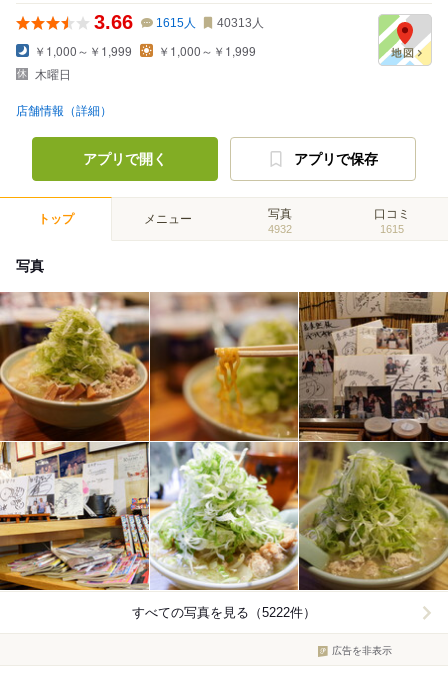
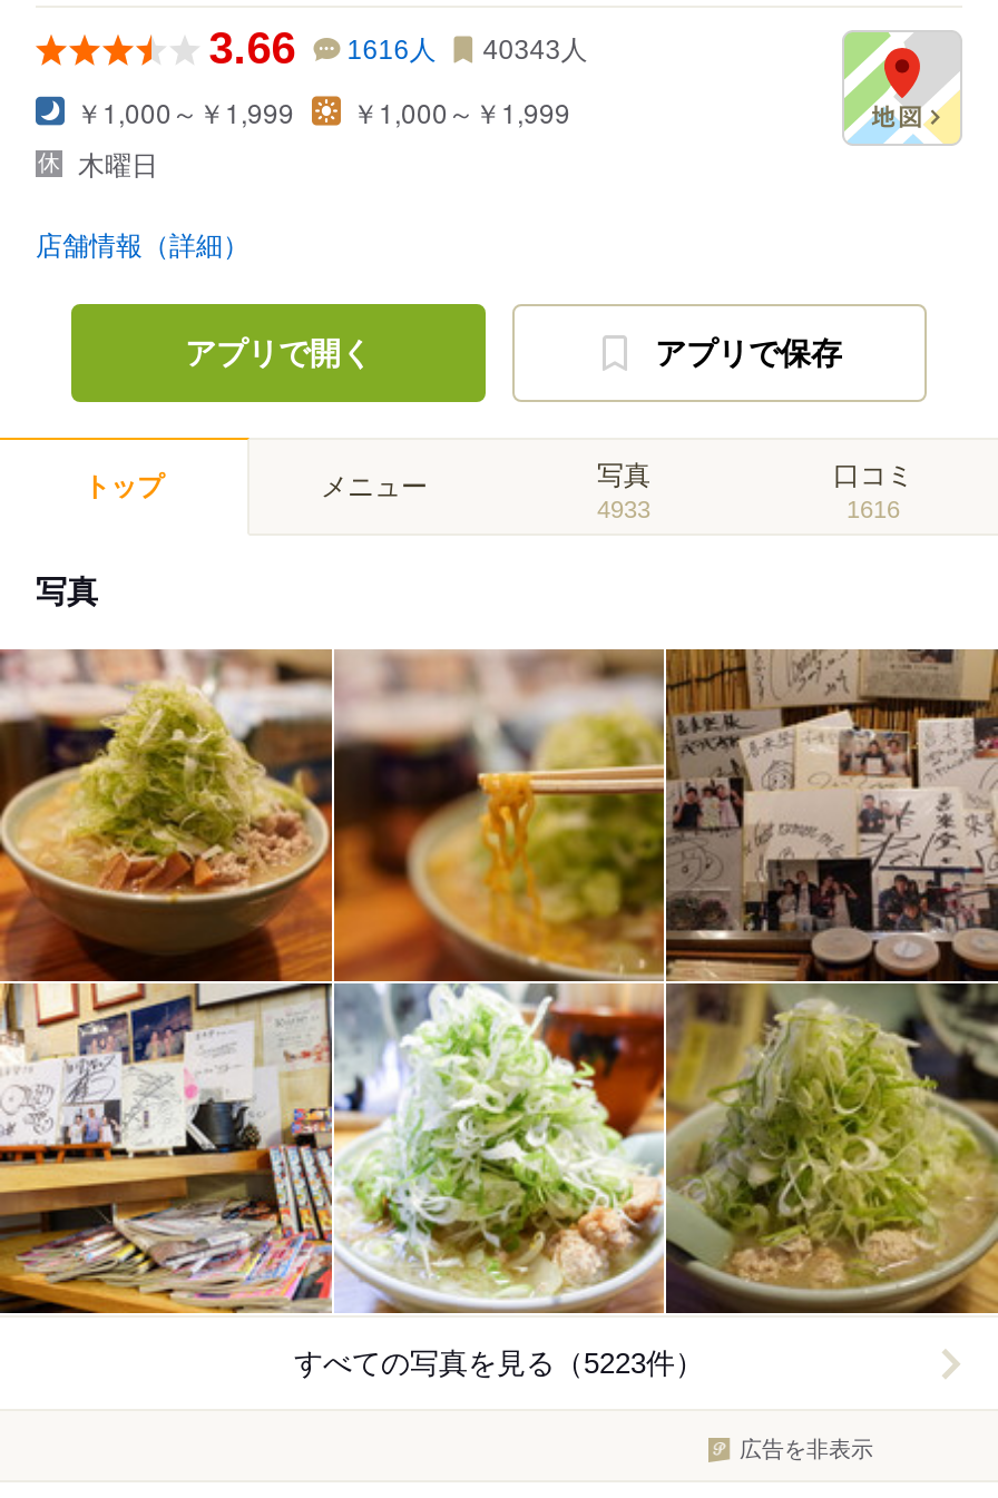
- 1615人
+ 1616人

- 40313人
+ 40343人

- 4932
+ 4933

- 1615
+ 1616

- すべての写真を見る（5222件）
+ すべての写真を見る（5223件）
